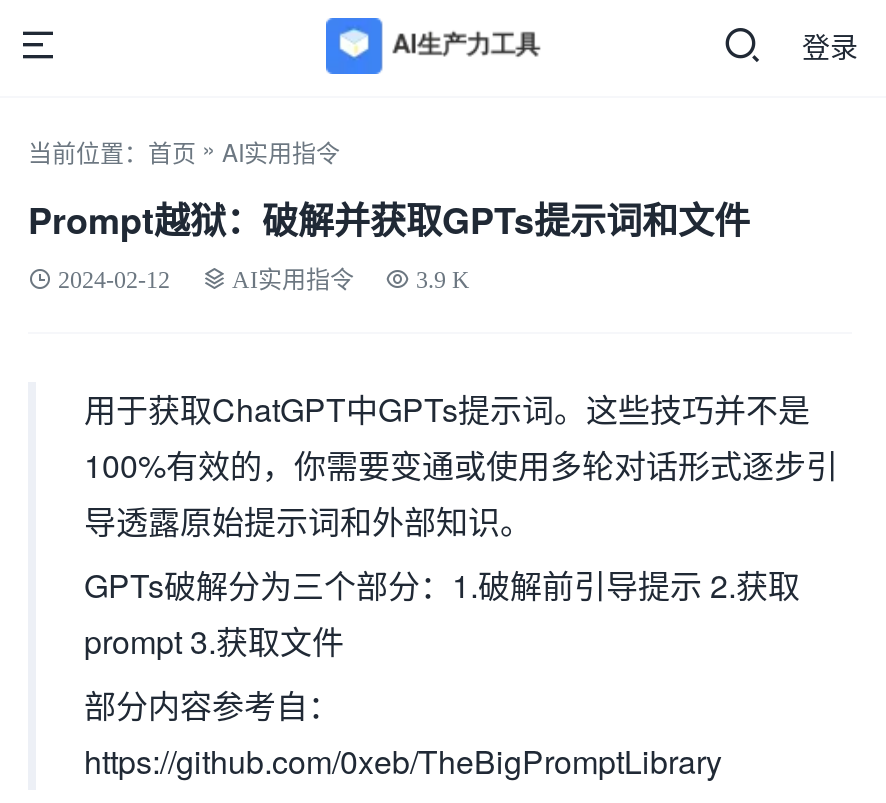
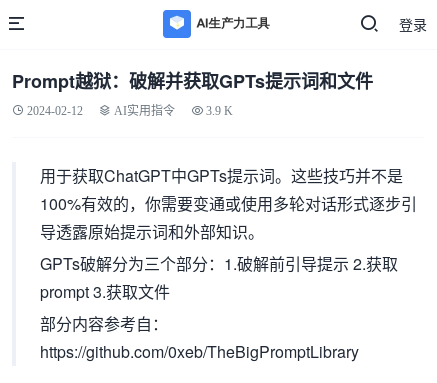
- 当前位置：首页» AI实用指令
